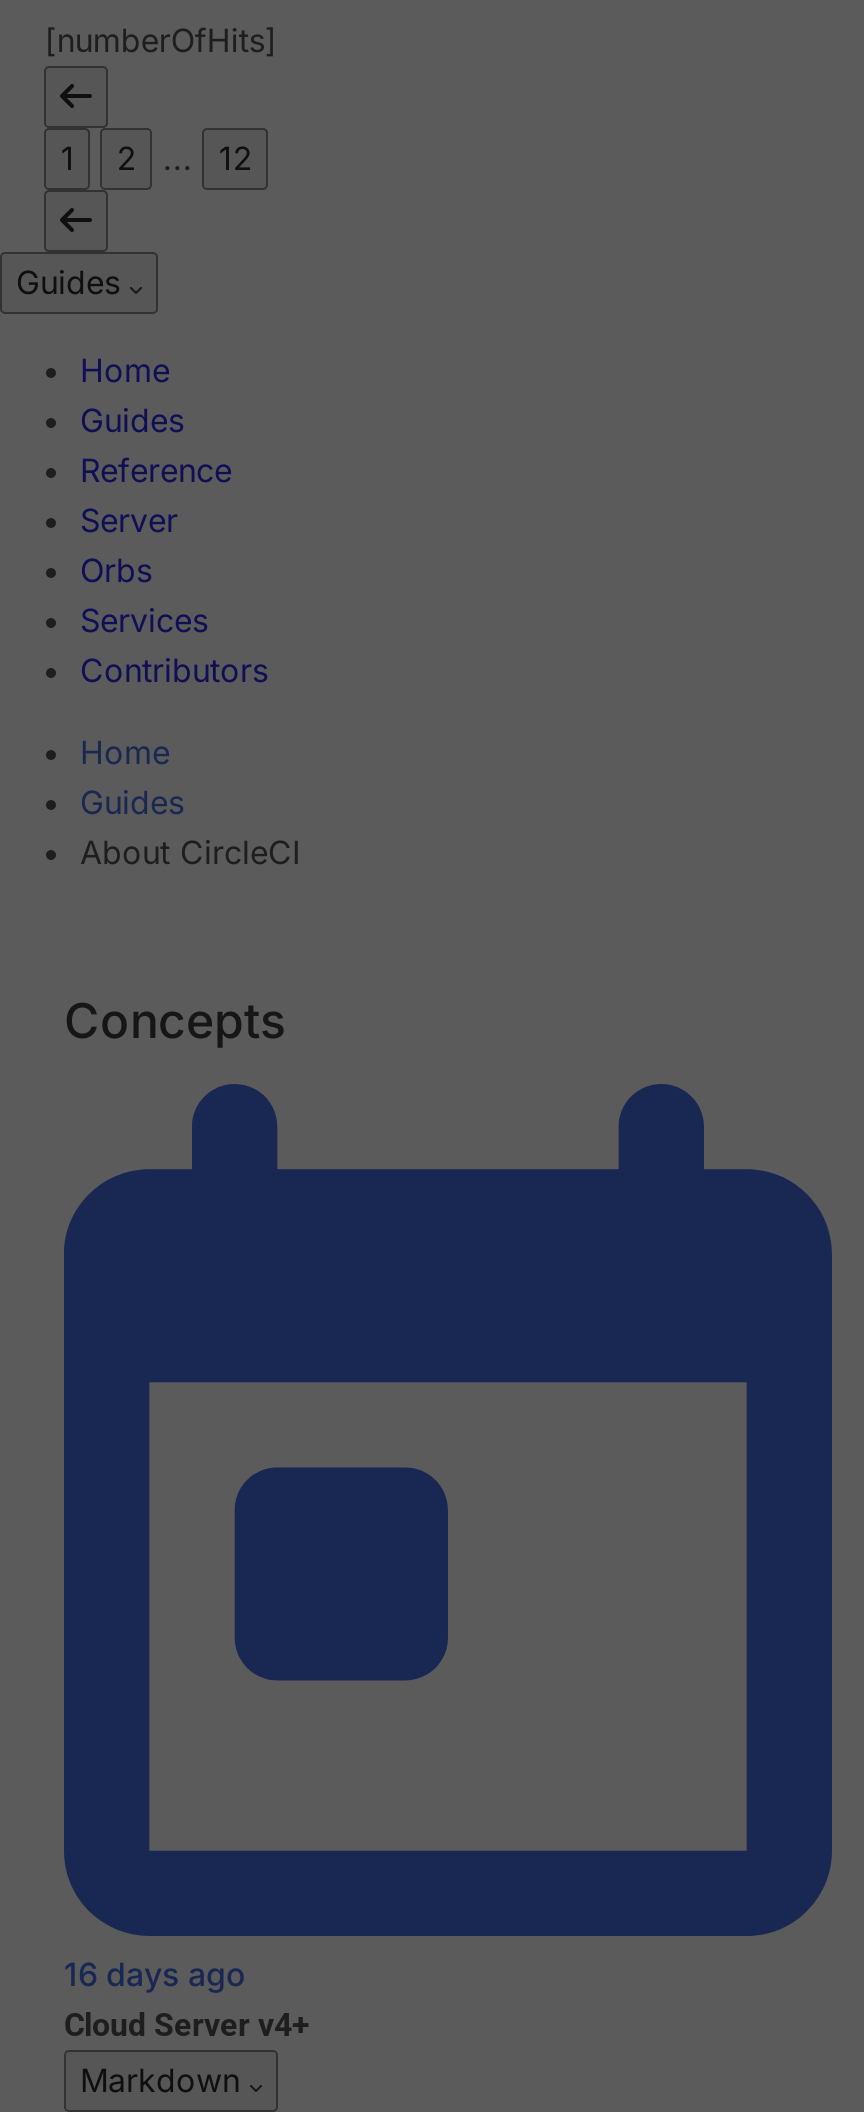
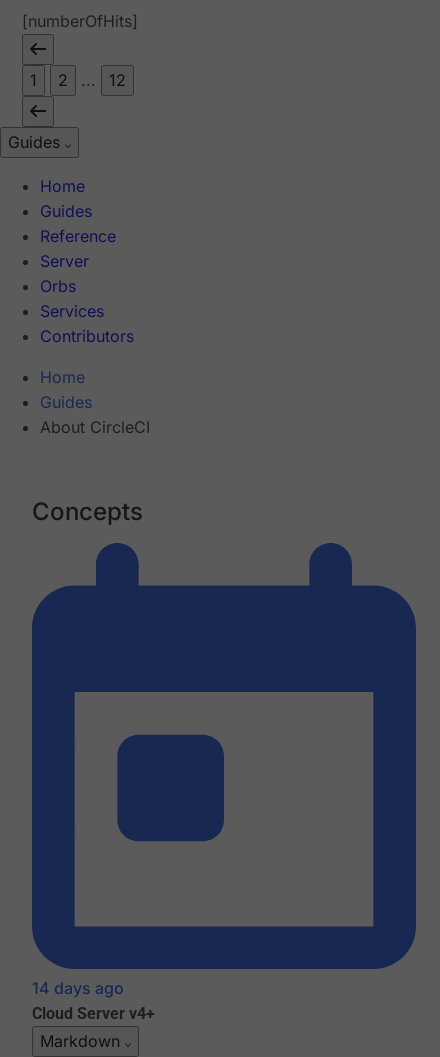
- 16 days ago
+ 14 days ago
